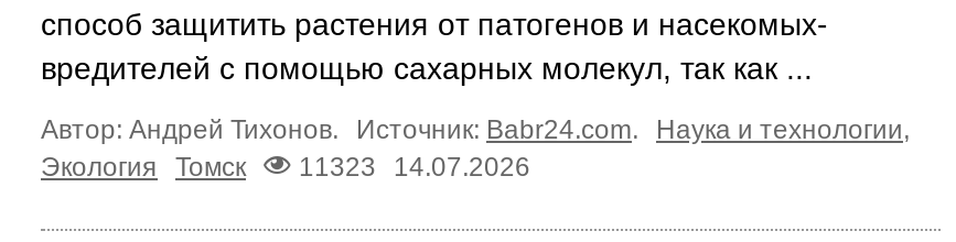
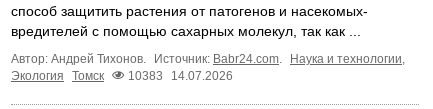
- Экология Томск 11323 14.07.2026
+ Экология Томск 10383 14.07.2026
